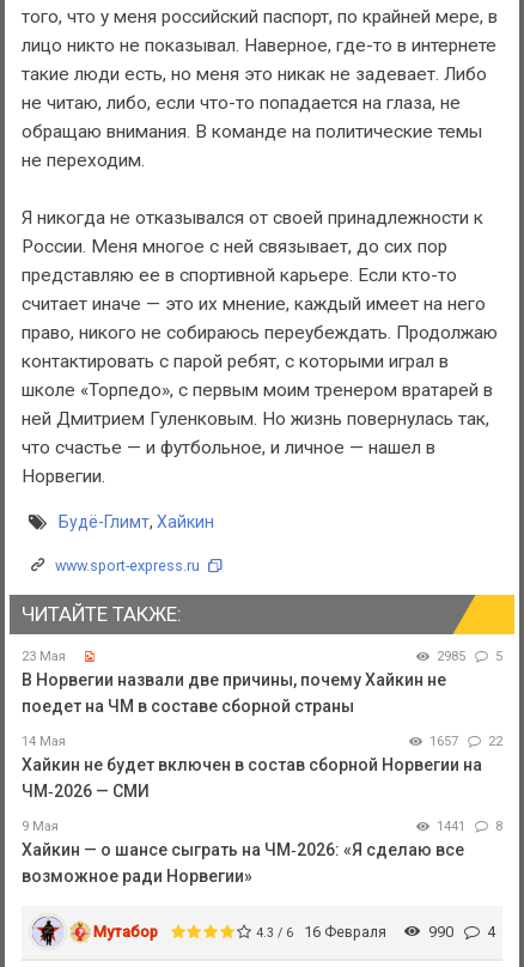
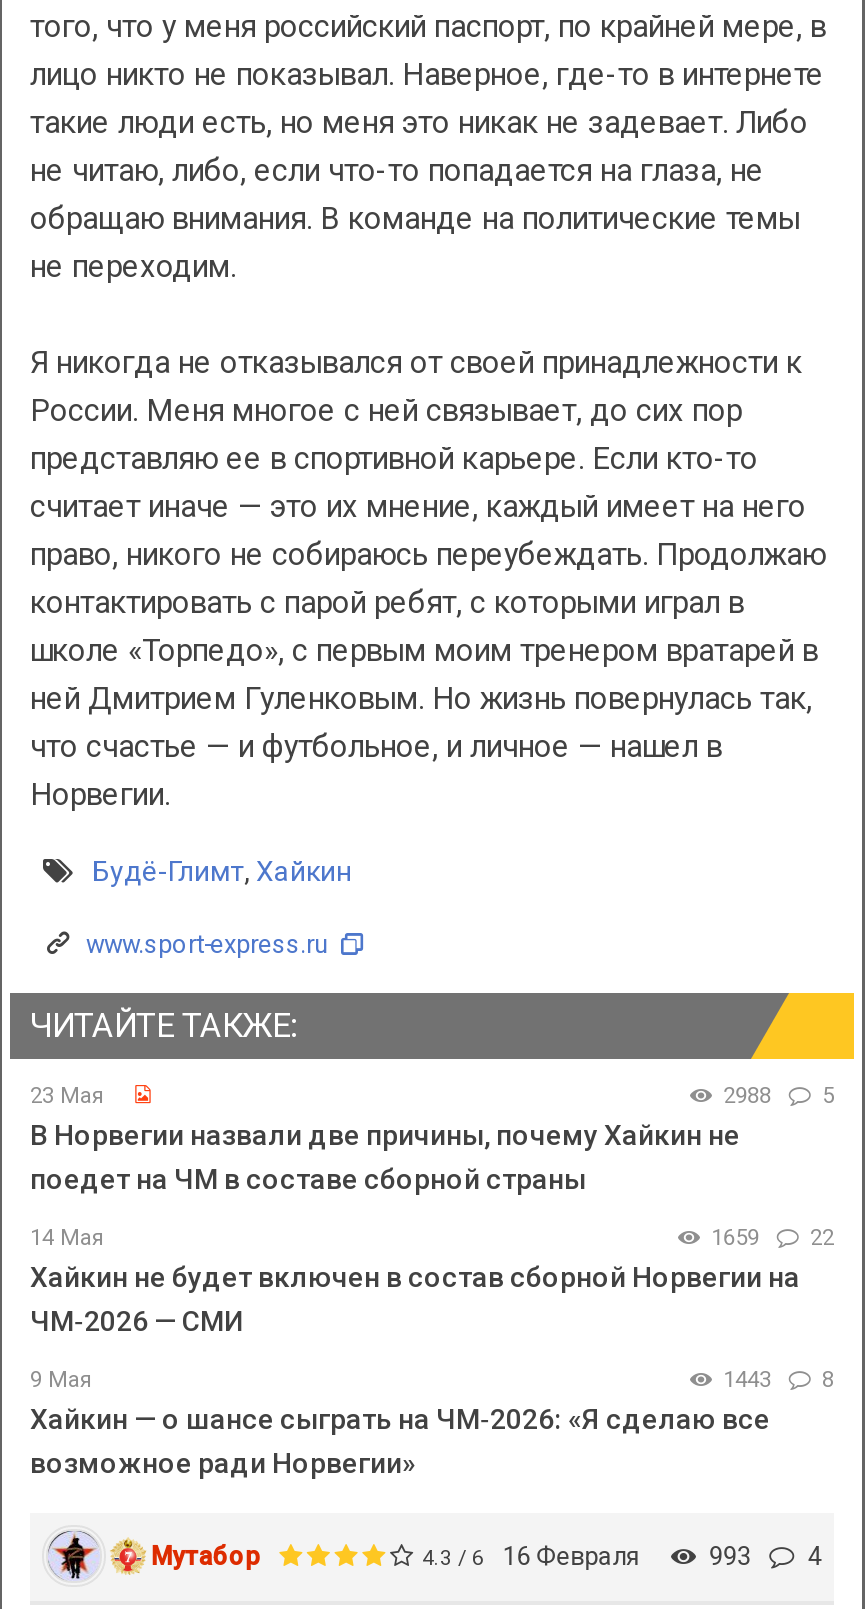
- 2985 5
+ 2988 5

- 1657 22
+ 1659 22

- 1441 8
+ 1443 8

- 990 4
+ 993 4
